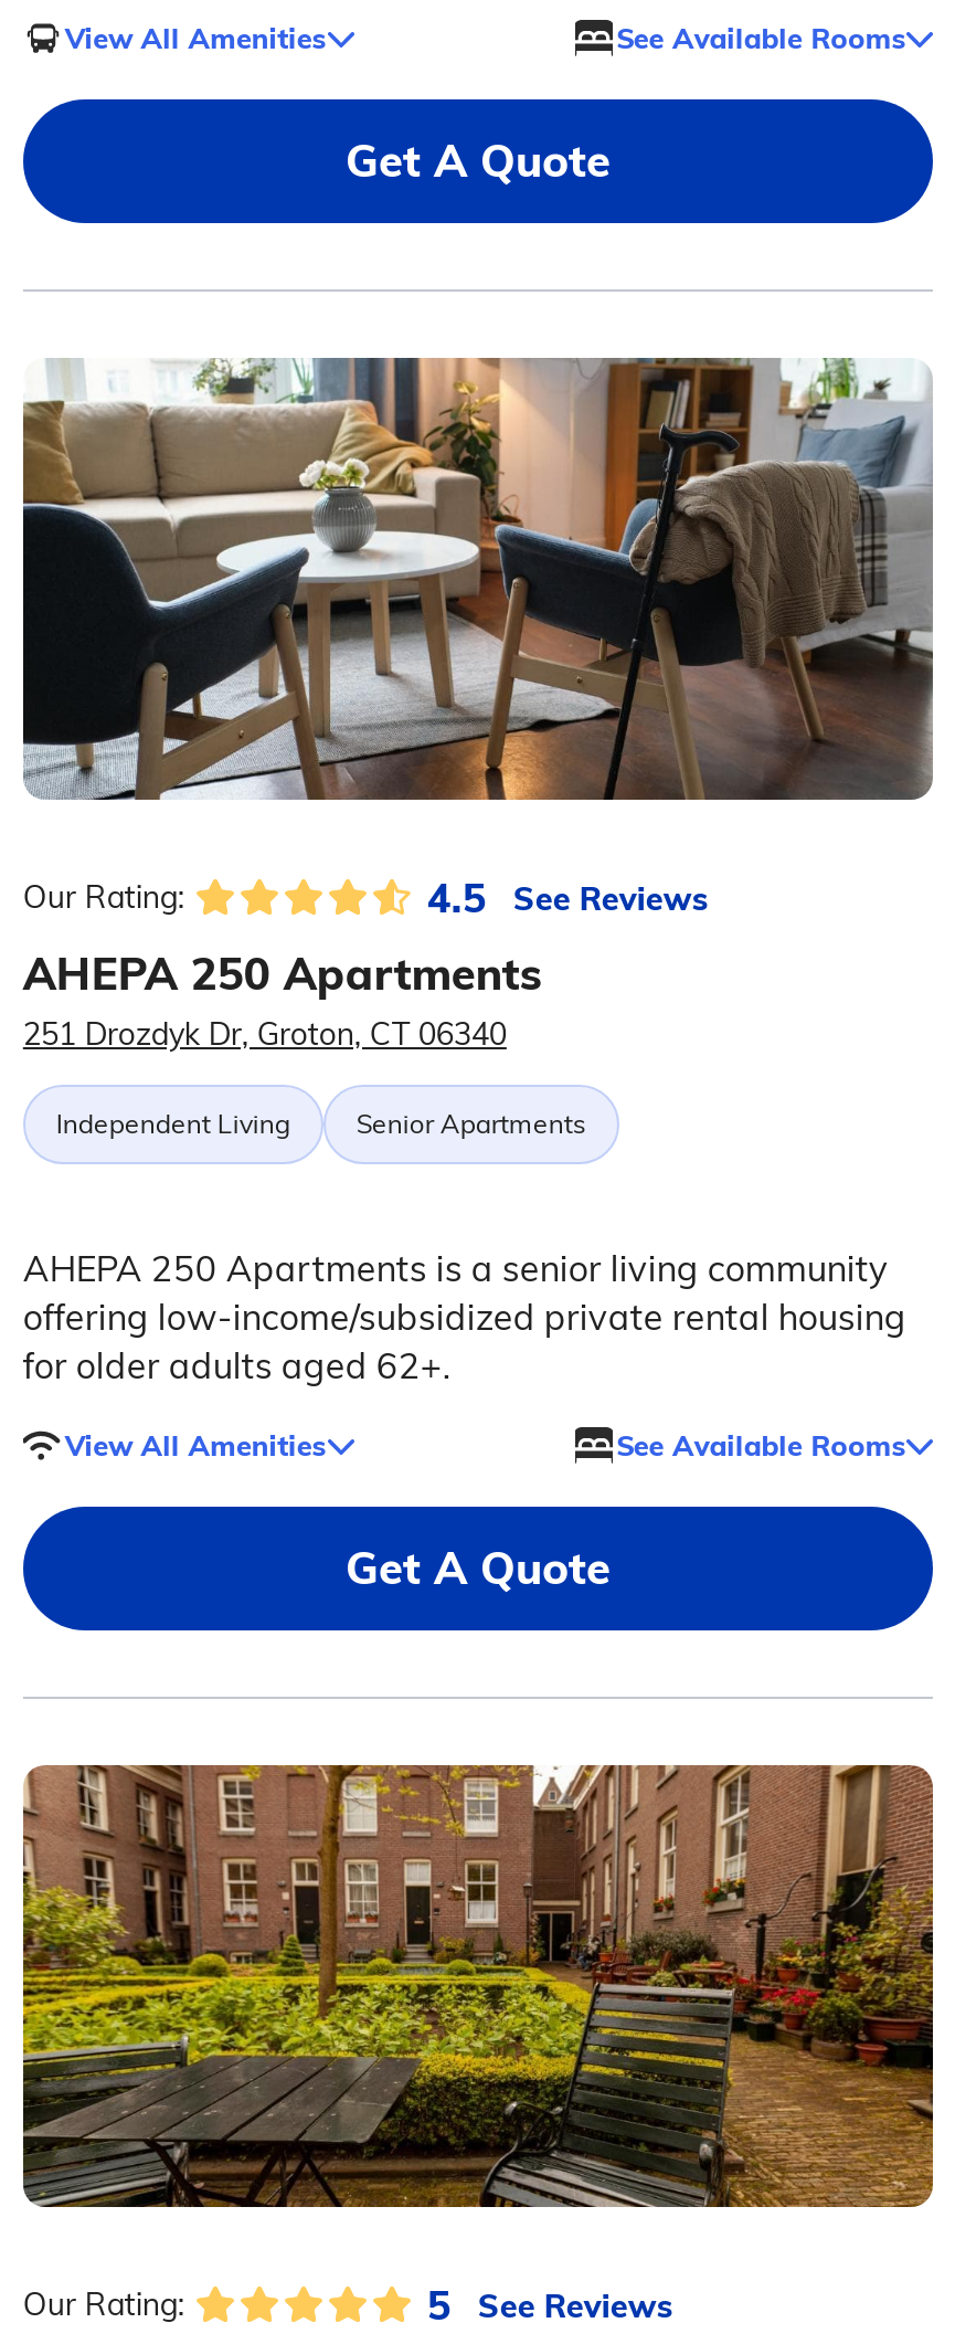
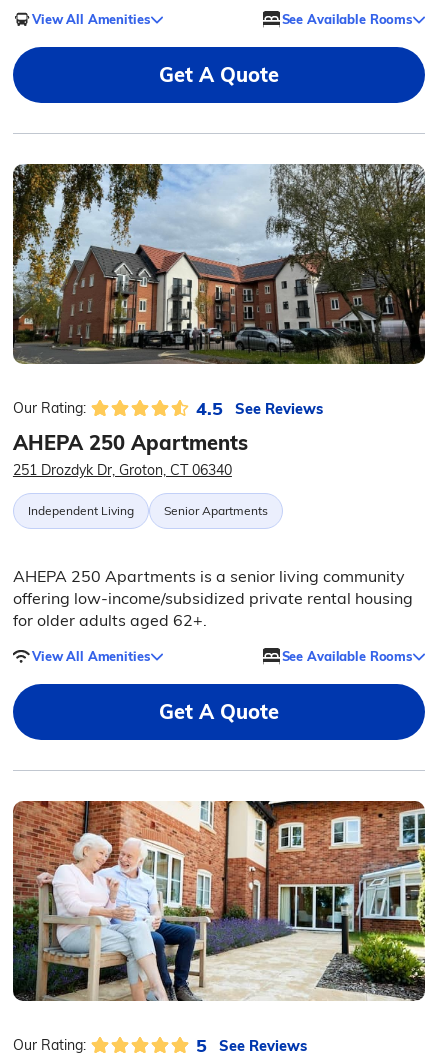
- [image]
+ [image]

- [image]
+ [image]
